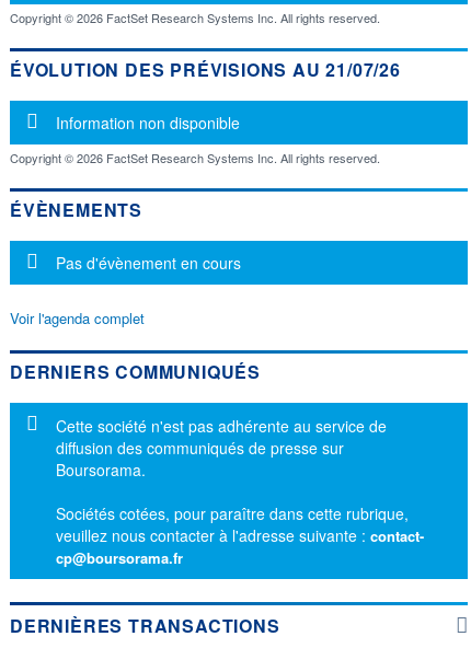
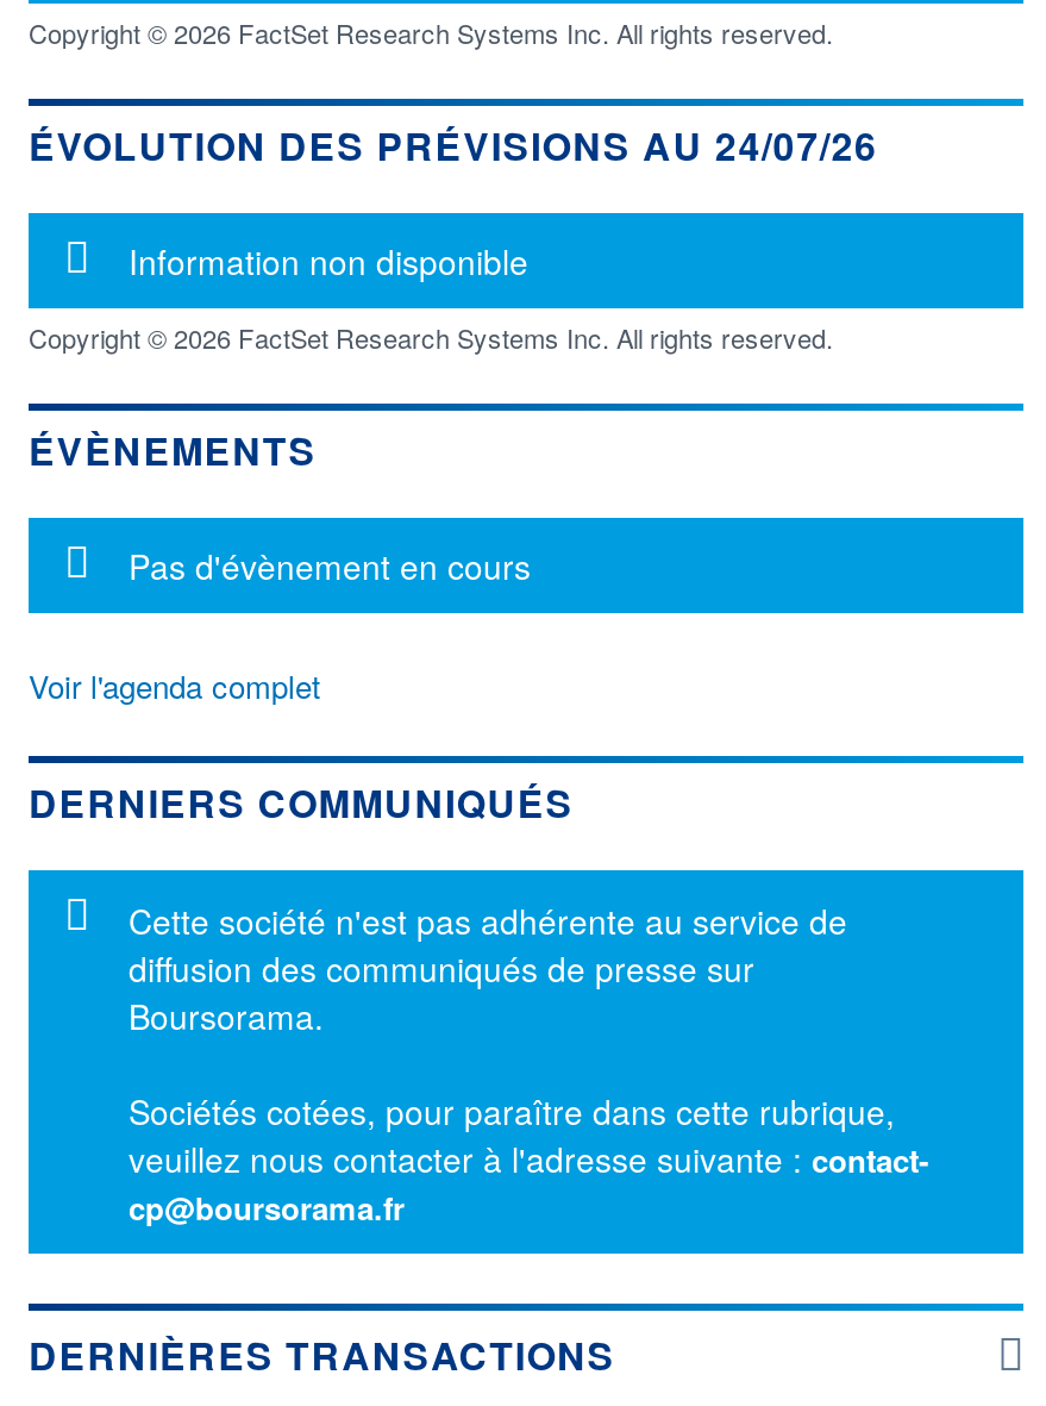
- ÉVOLUTION DES PRÉVISIONS AU 21/07/26
+ ÉVOLUTION DES PRÉVISIONS AU 24/07/26
